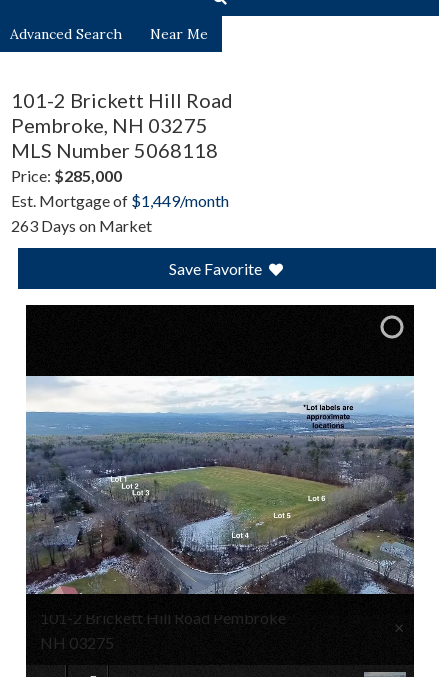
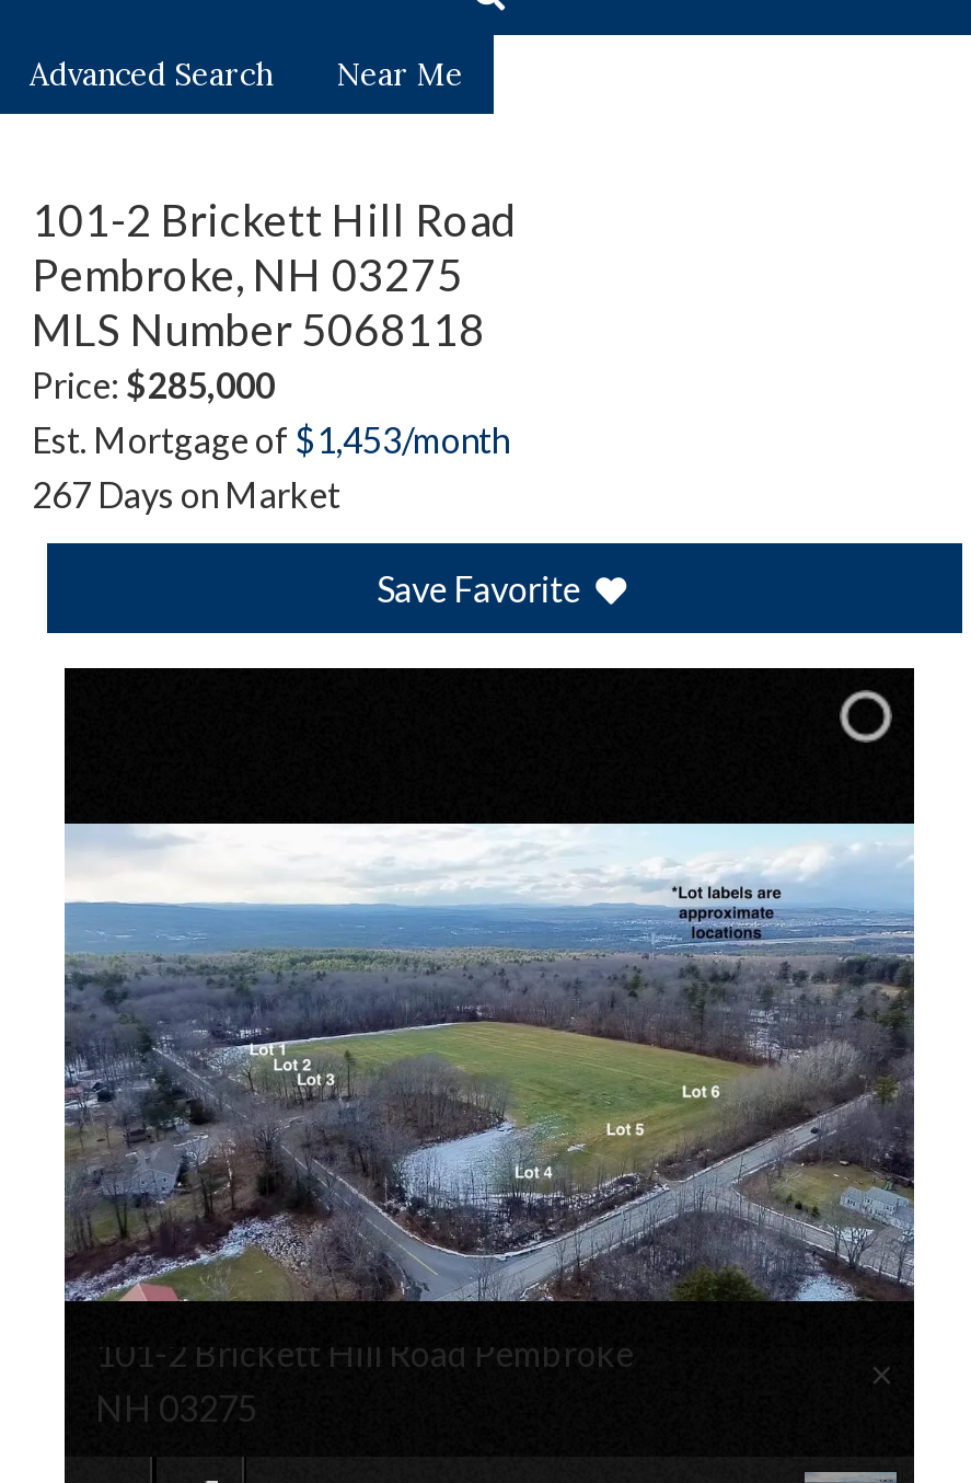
- Est. Mortgage of $1,449/month
+ Est. Mortgage of $1,453/month

- 263 Days on Market
+ 267 Days on Market
